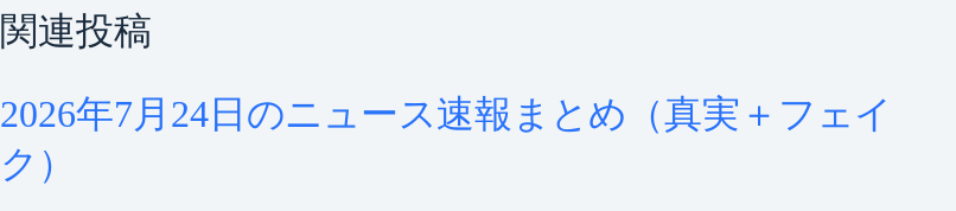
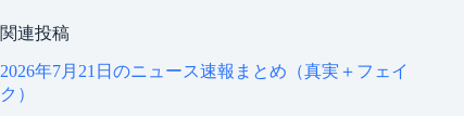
- 2026年7月24日のニュース速報まとめ（真実＋フェイ
+ 2026年7月21日のニュース速報まとめ（真実＋フェイ
